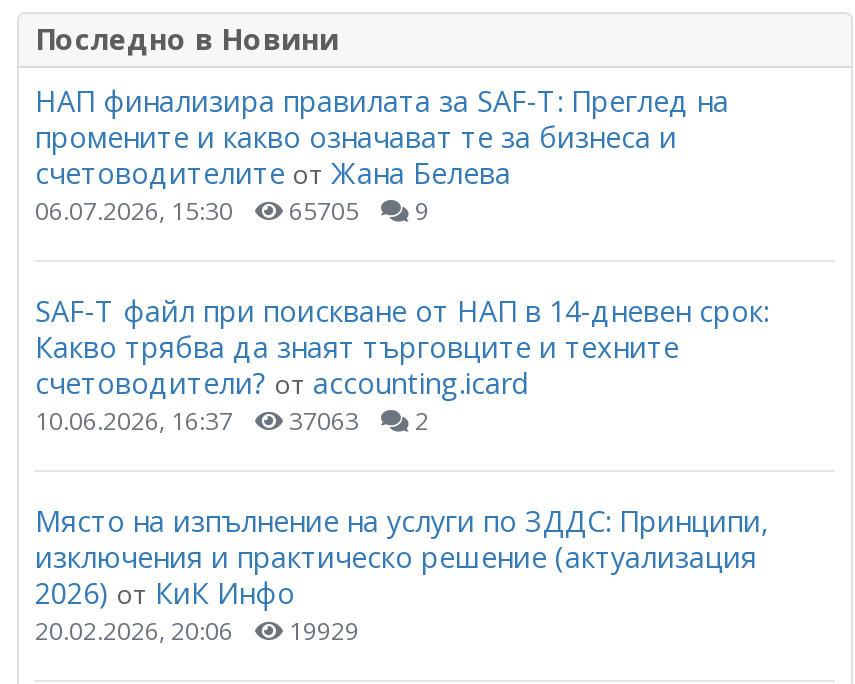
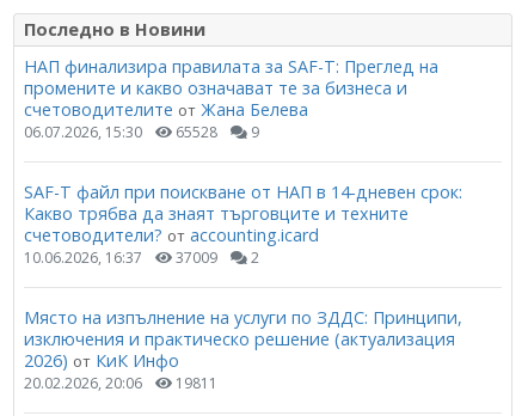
- 06.07.2026, 15:30 65705 9
+ 06.07.2026, 15:30 65528 9

- 10.06.2026, 16:37 37063 2
+ 10.06.2026, 16:37 37009 2

- 20.02.2026, 20:06 19929
+ 20.02.2026, 20:06 19811
